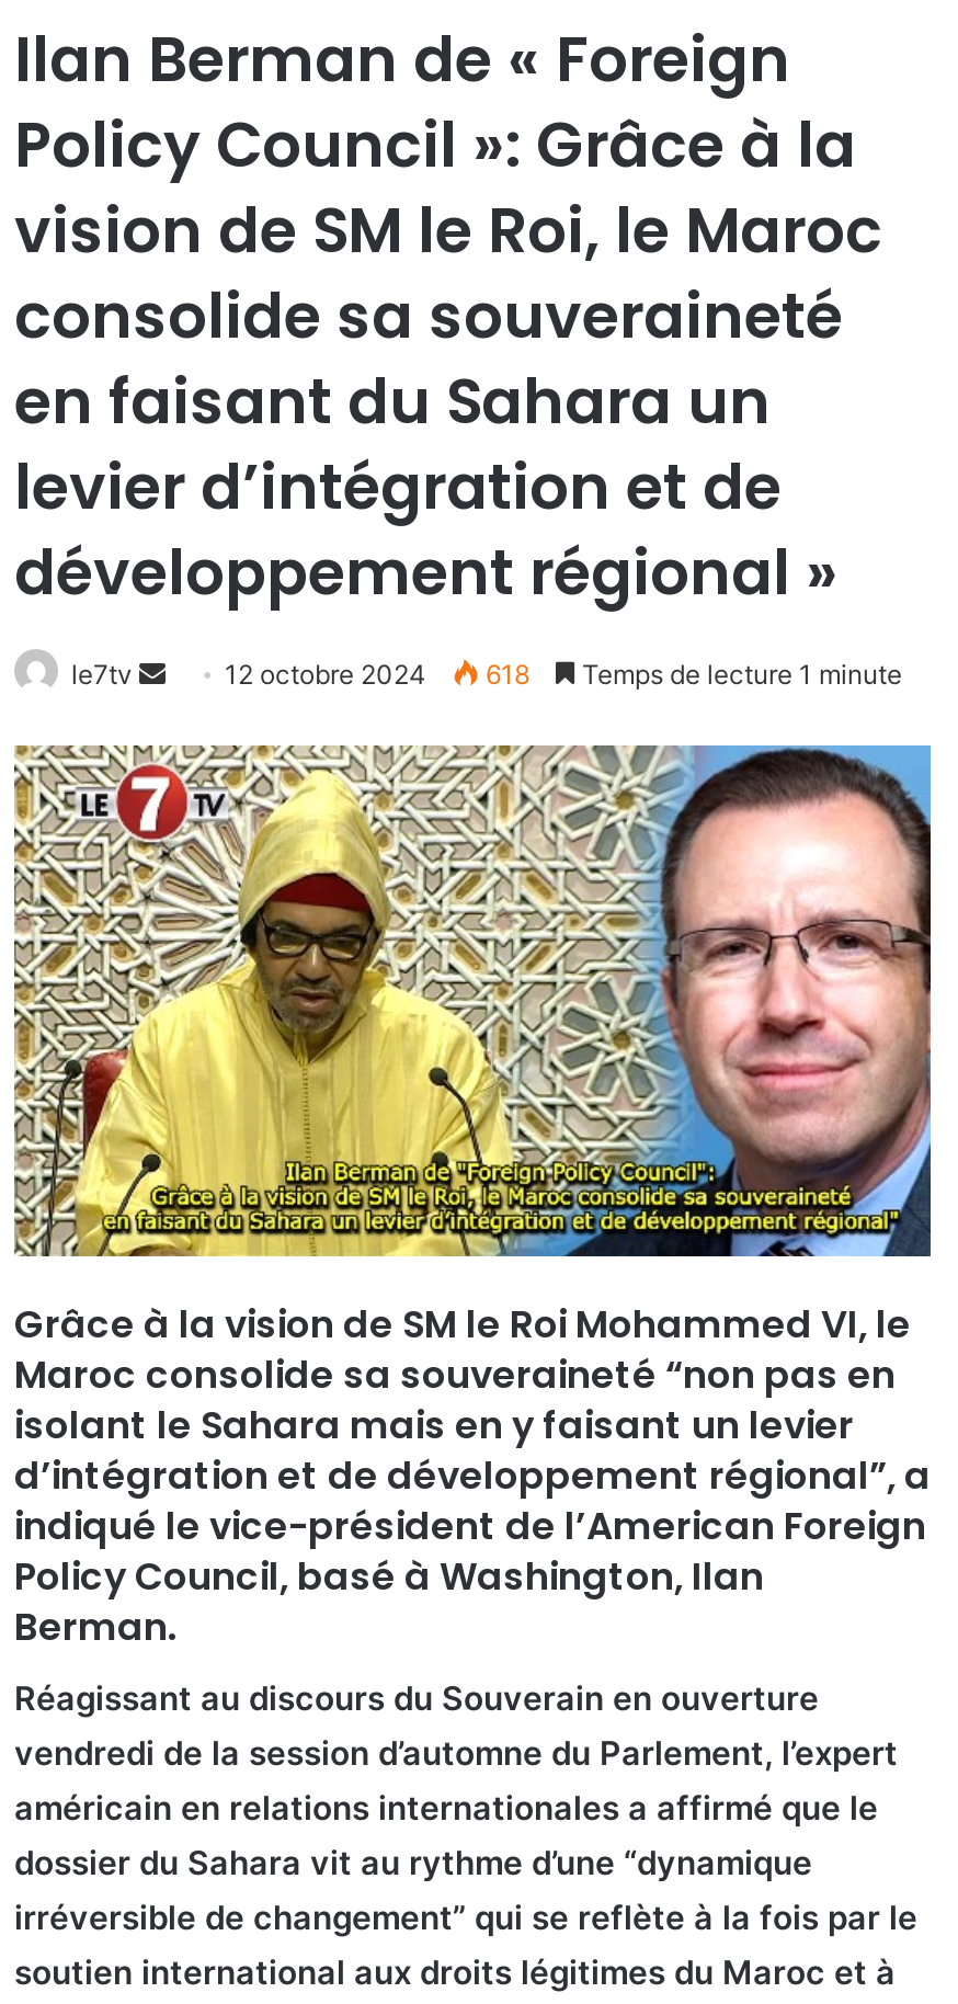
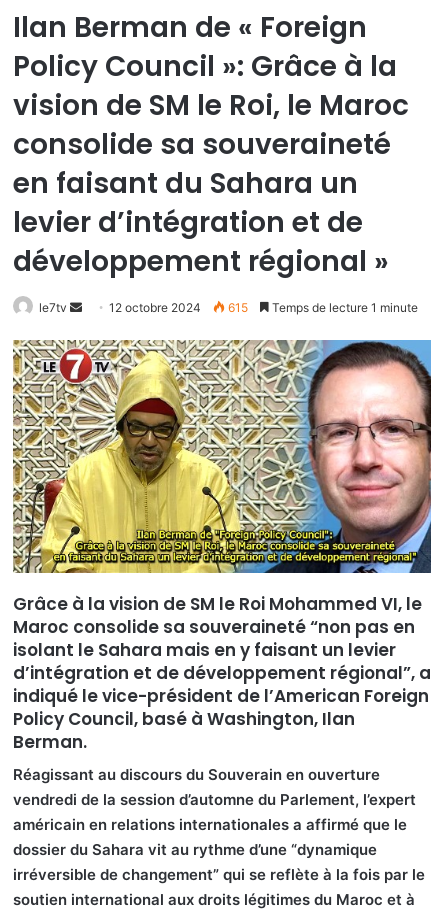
- 618
+ 615
